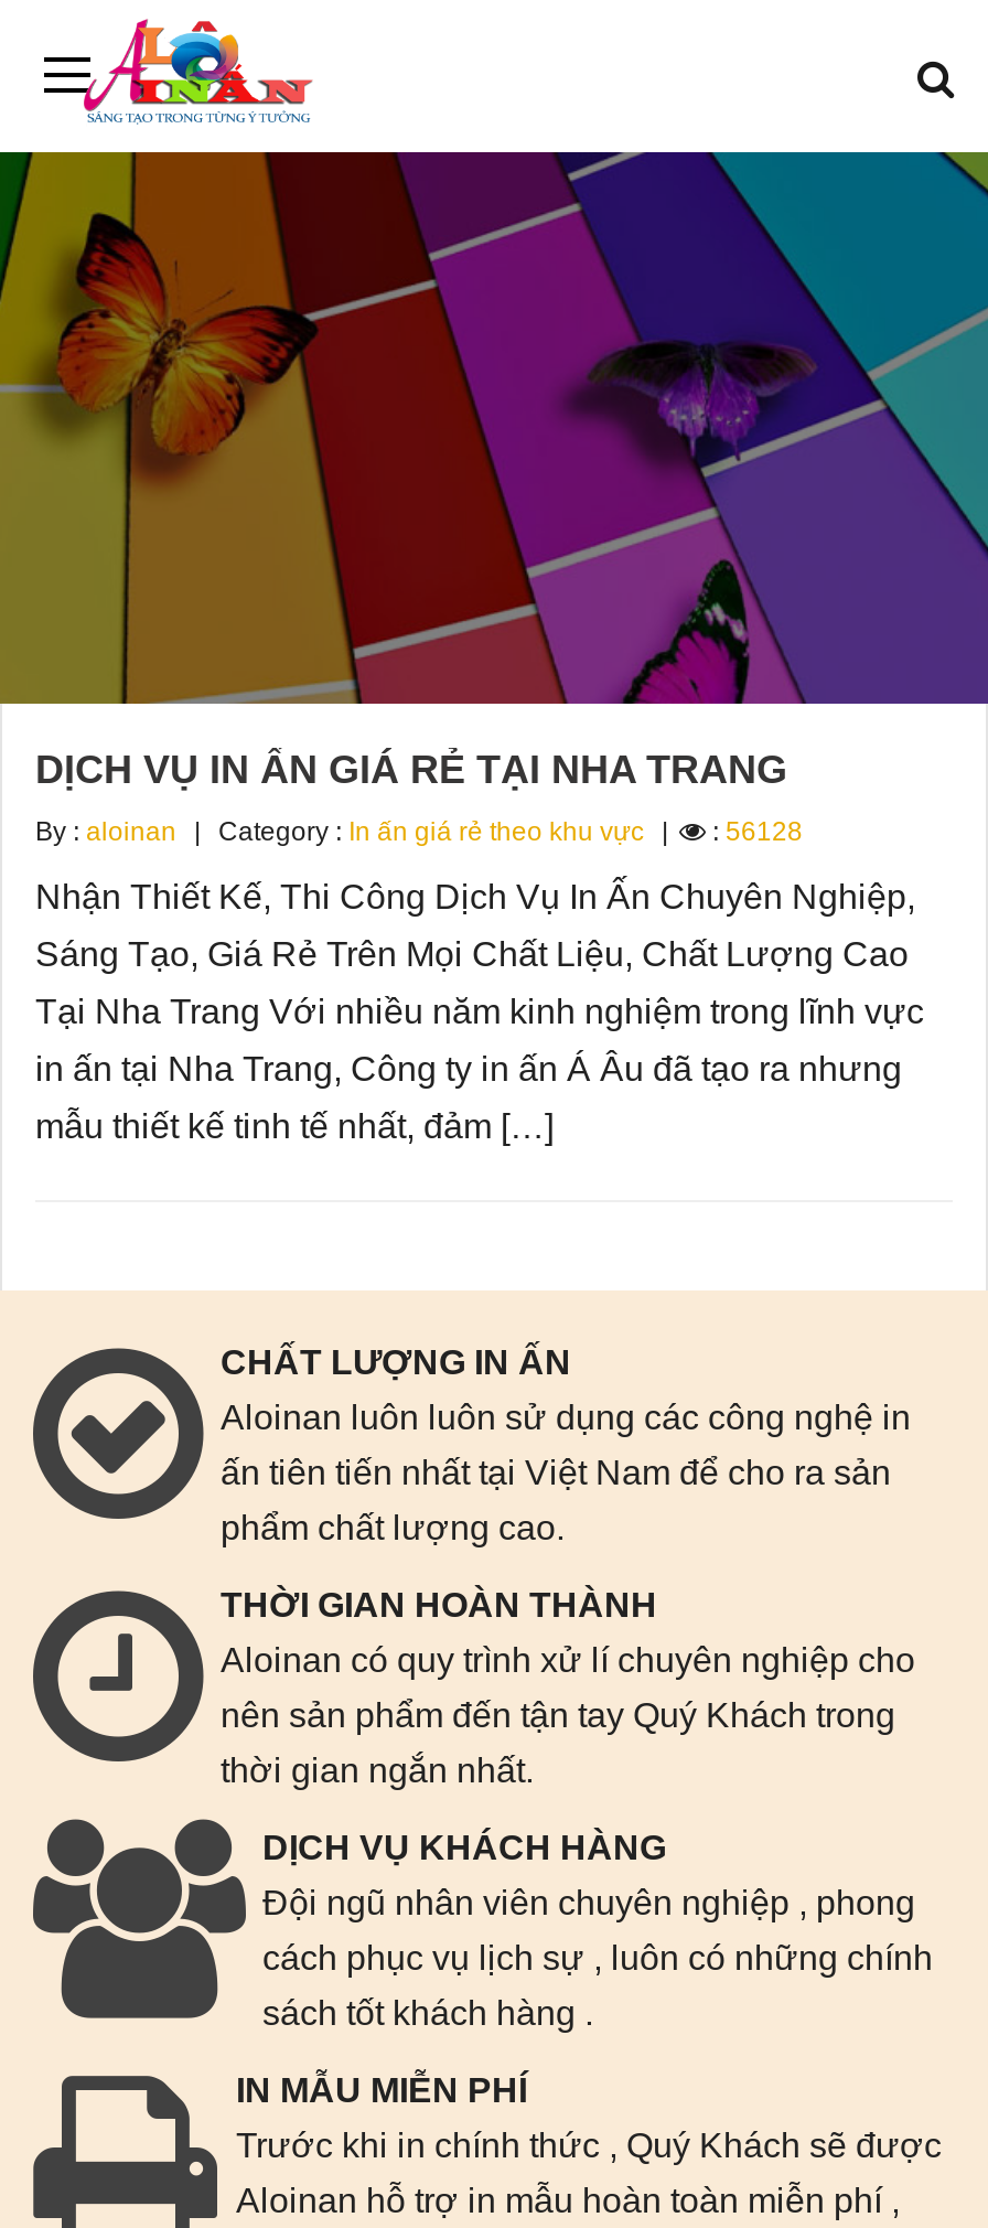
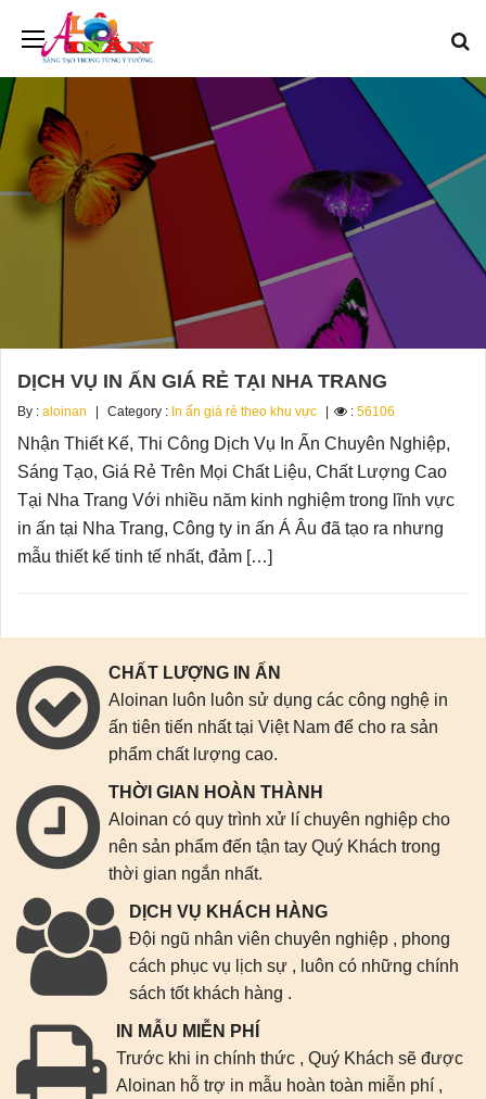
- By : aloinan Category : In ấn giá rẻ theo khu vực : 56128
+ By : aloinan Category : In ấn giá rẻ theo khu vực : 56106
